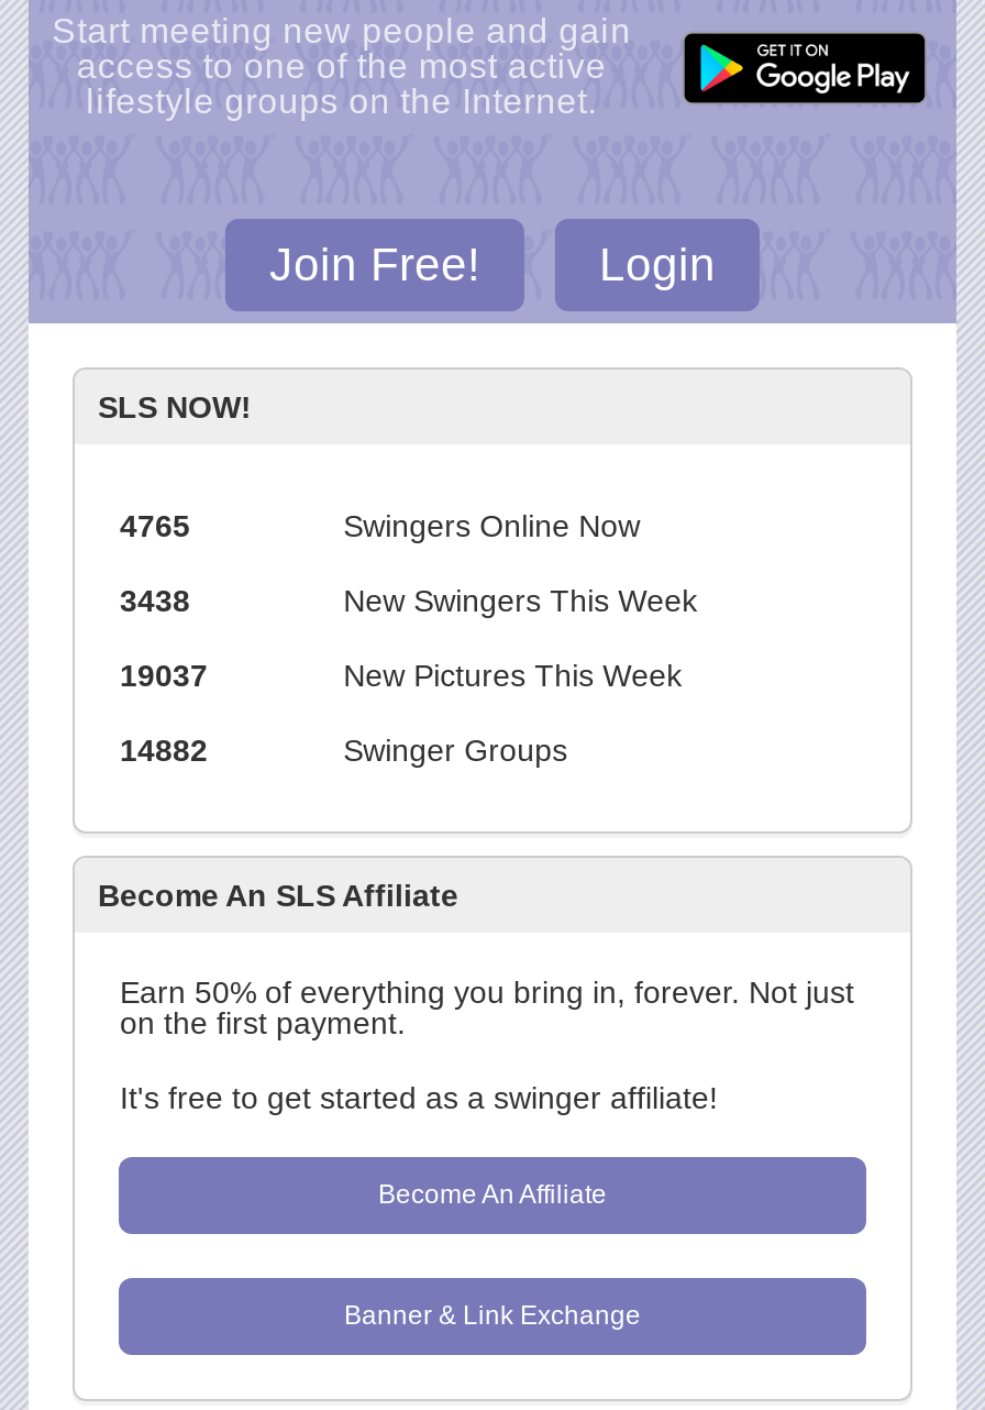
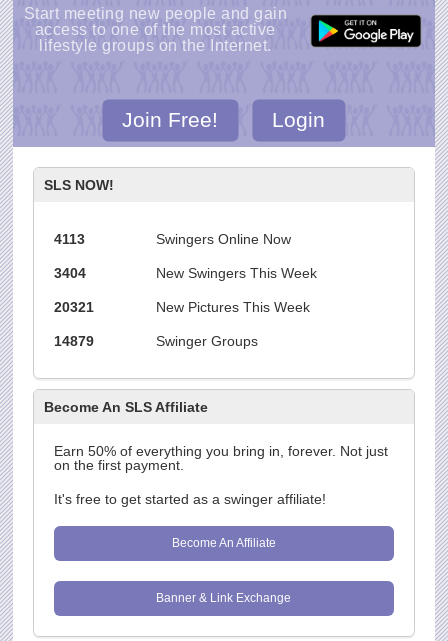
- 4765
+ 4113

- 3438
+ 3404

- 19037
+ 20321

- 14882
+ 14879
